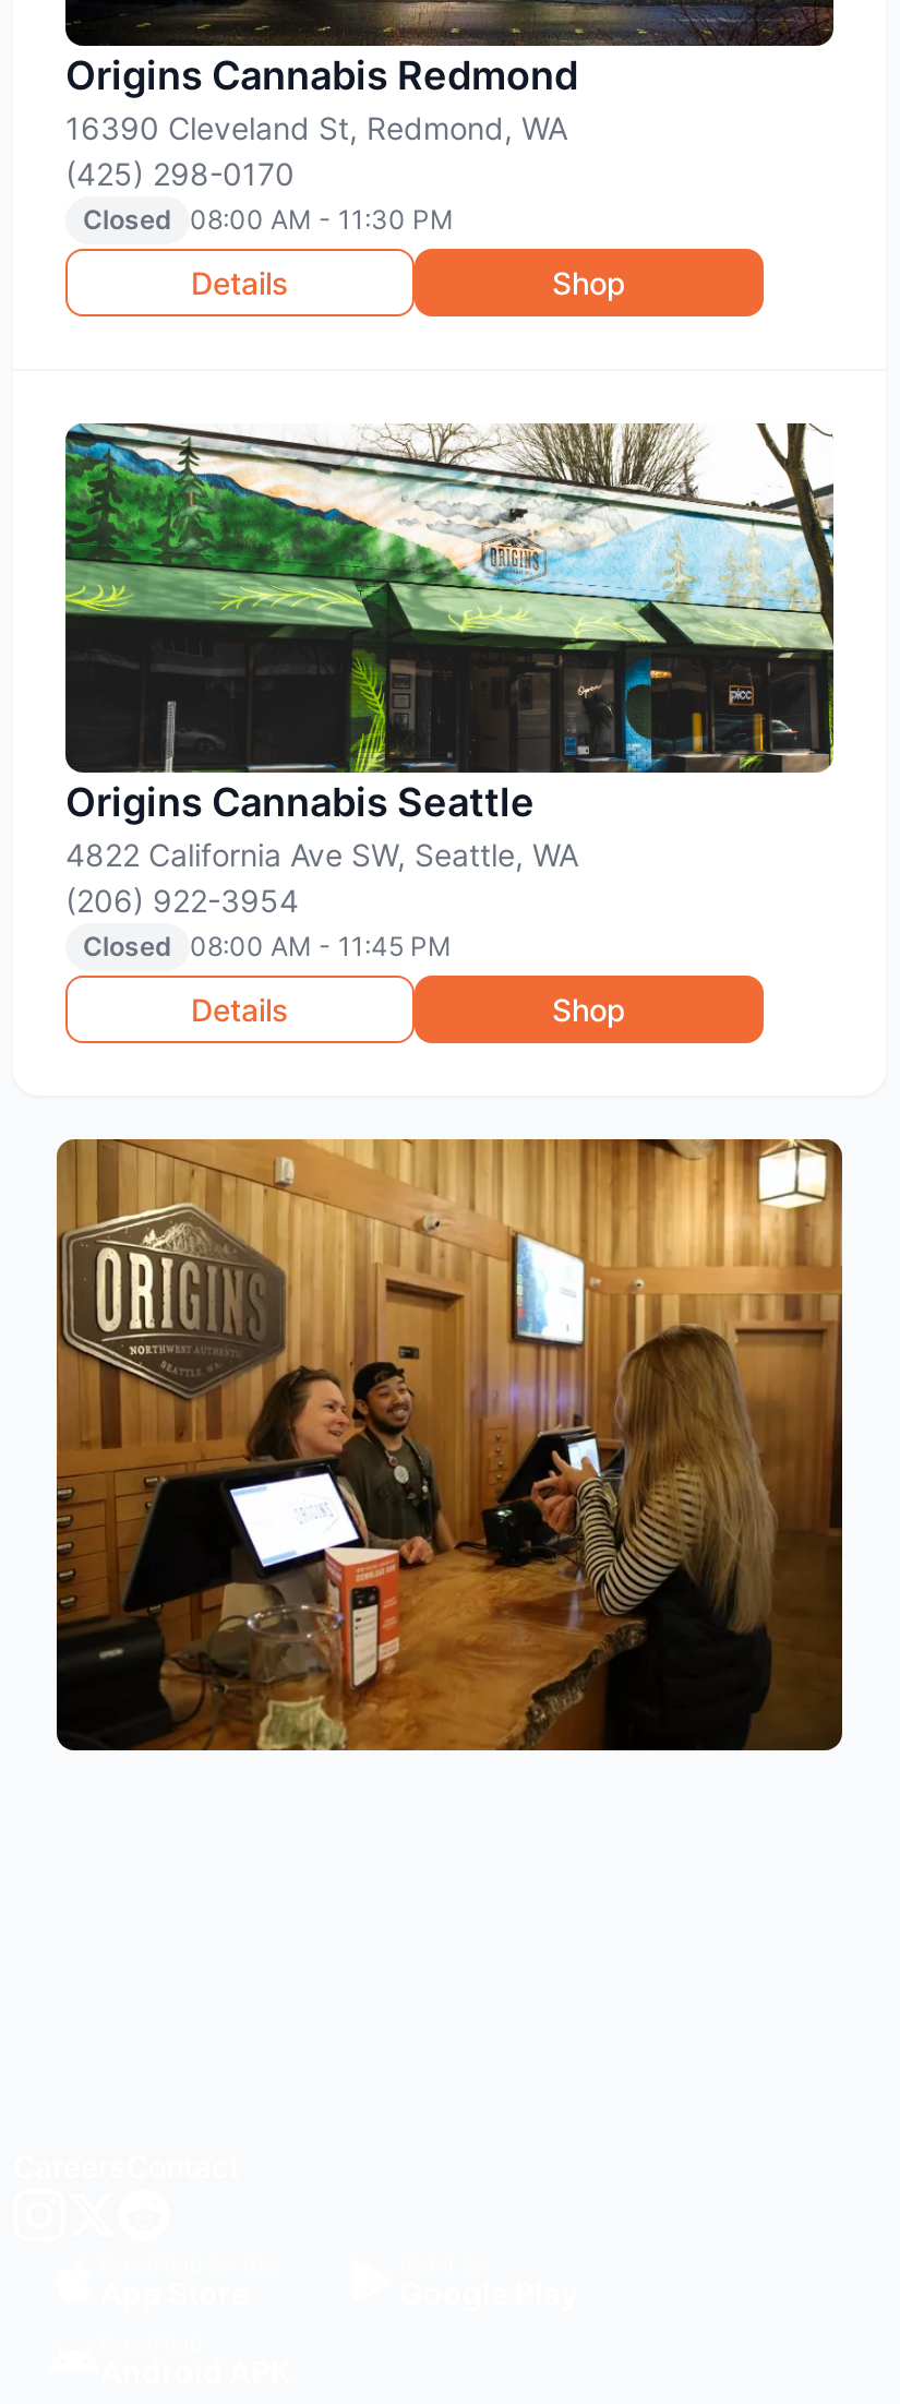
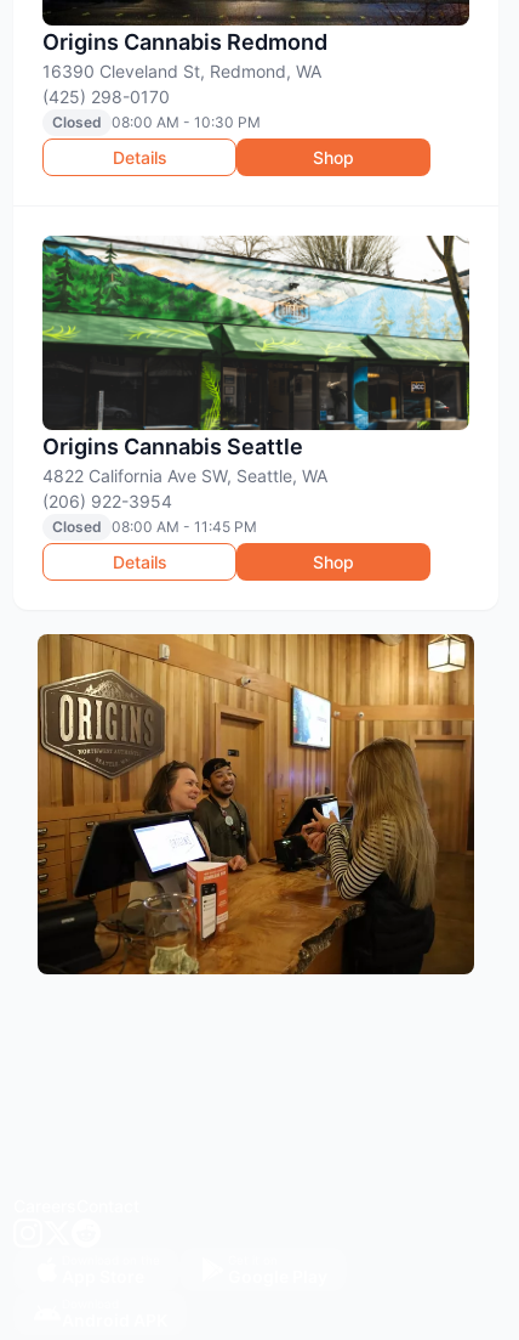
- Closed 08:00 AM - 11:30 PM
+ Closed 08:00 AM - 10:30 PM
